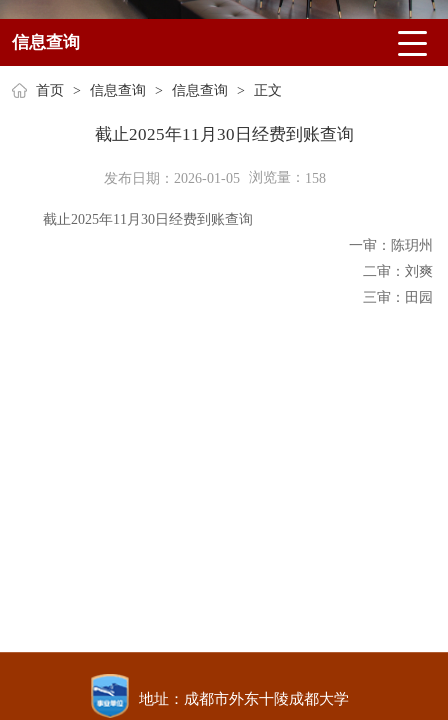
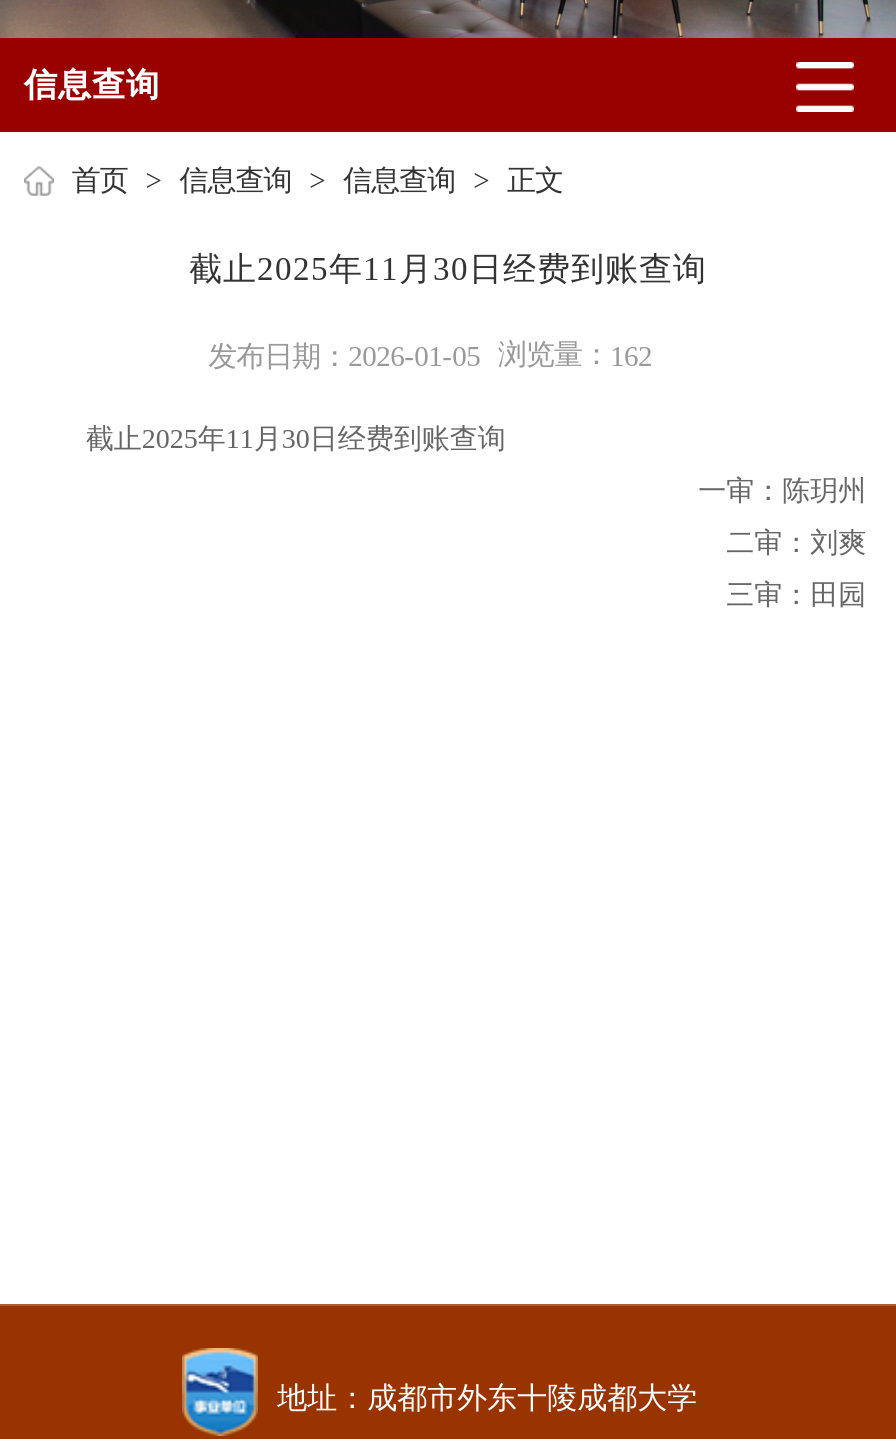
- 发布日期：2026-01-05 浏览量：158
+ 发布日期：2026-01-05 浏览量：162
